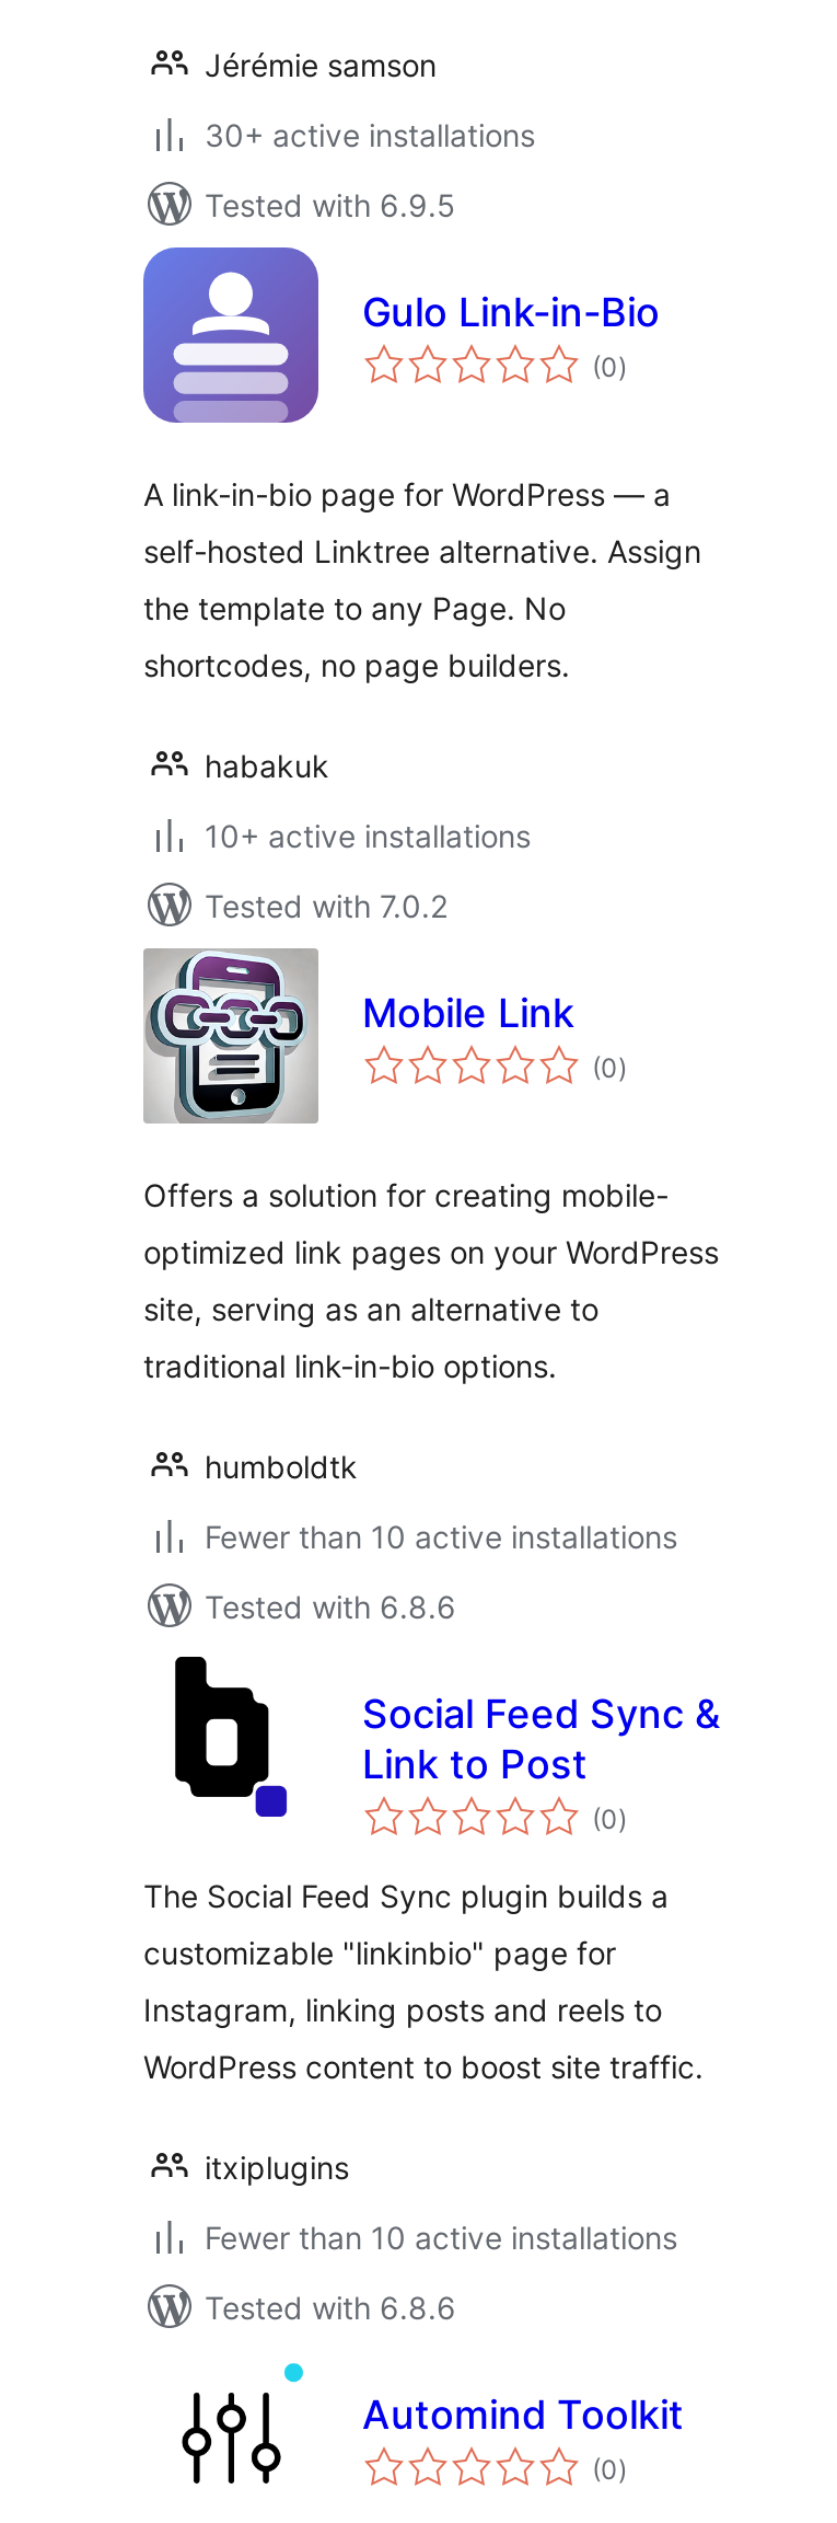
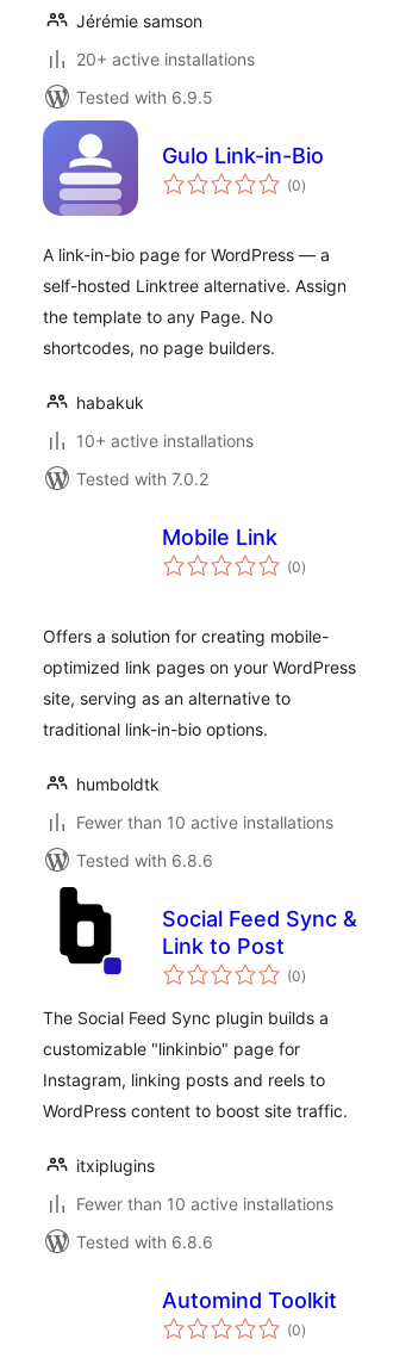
- 30+ active installations
+ 20+ active installations

- [image]

- [image]
